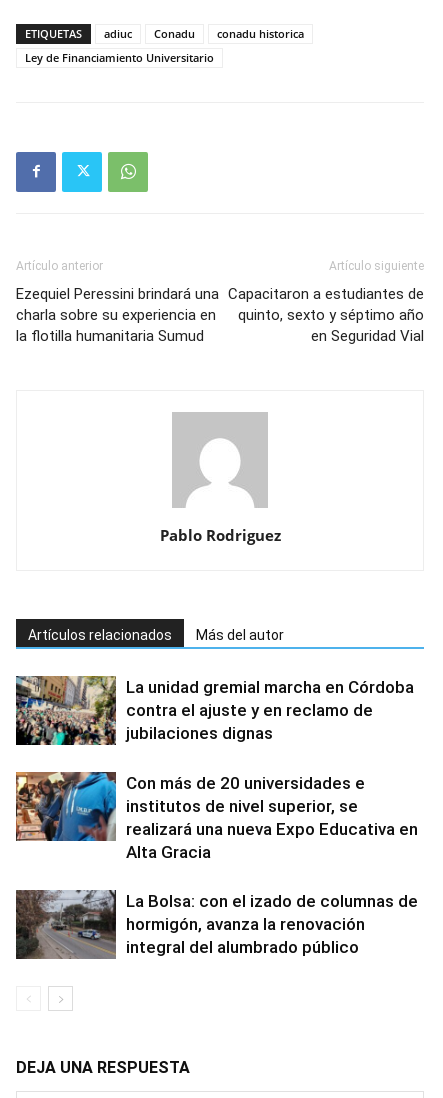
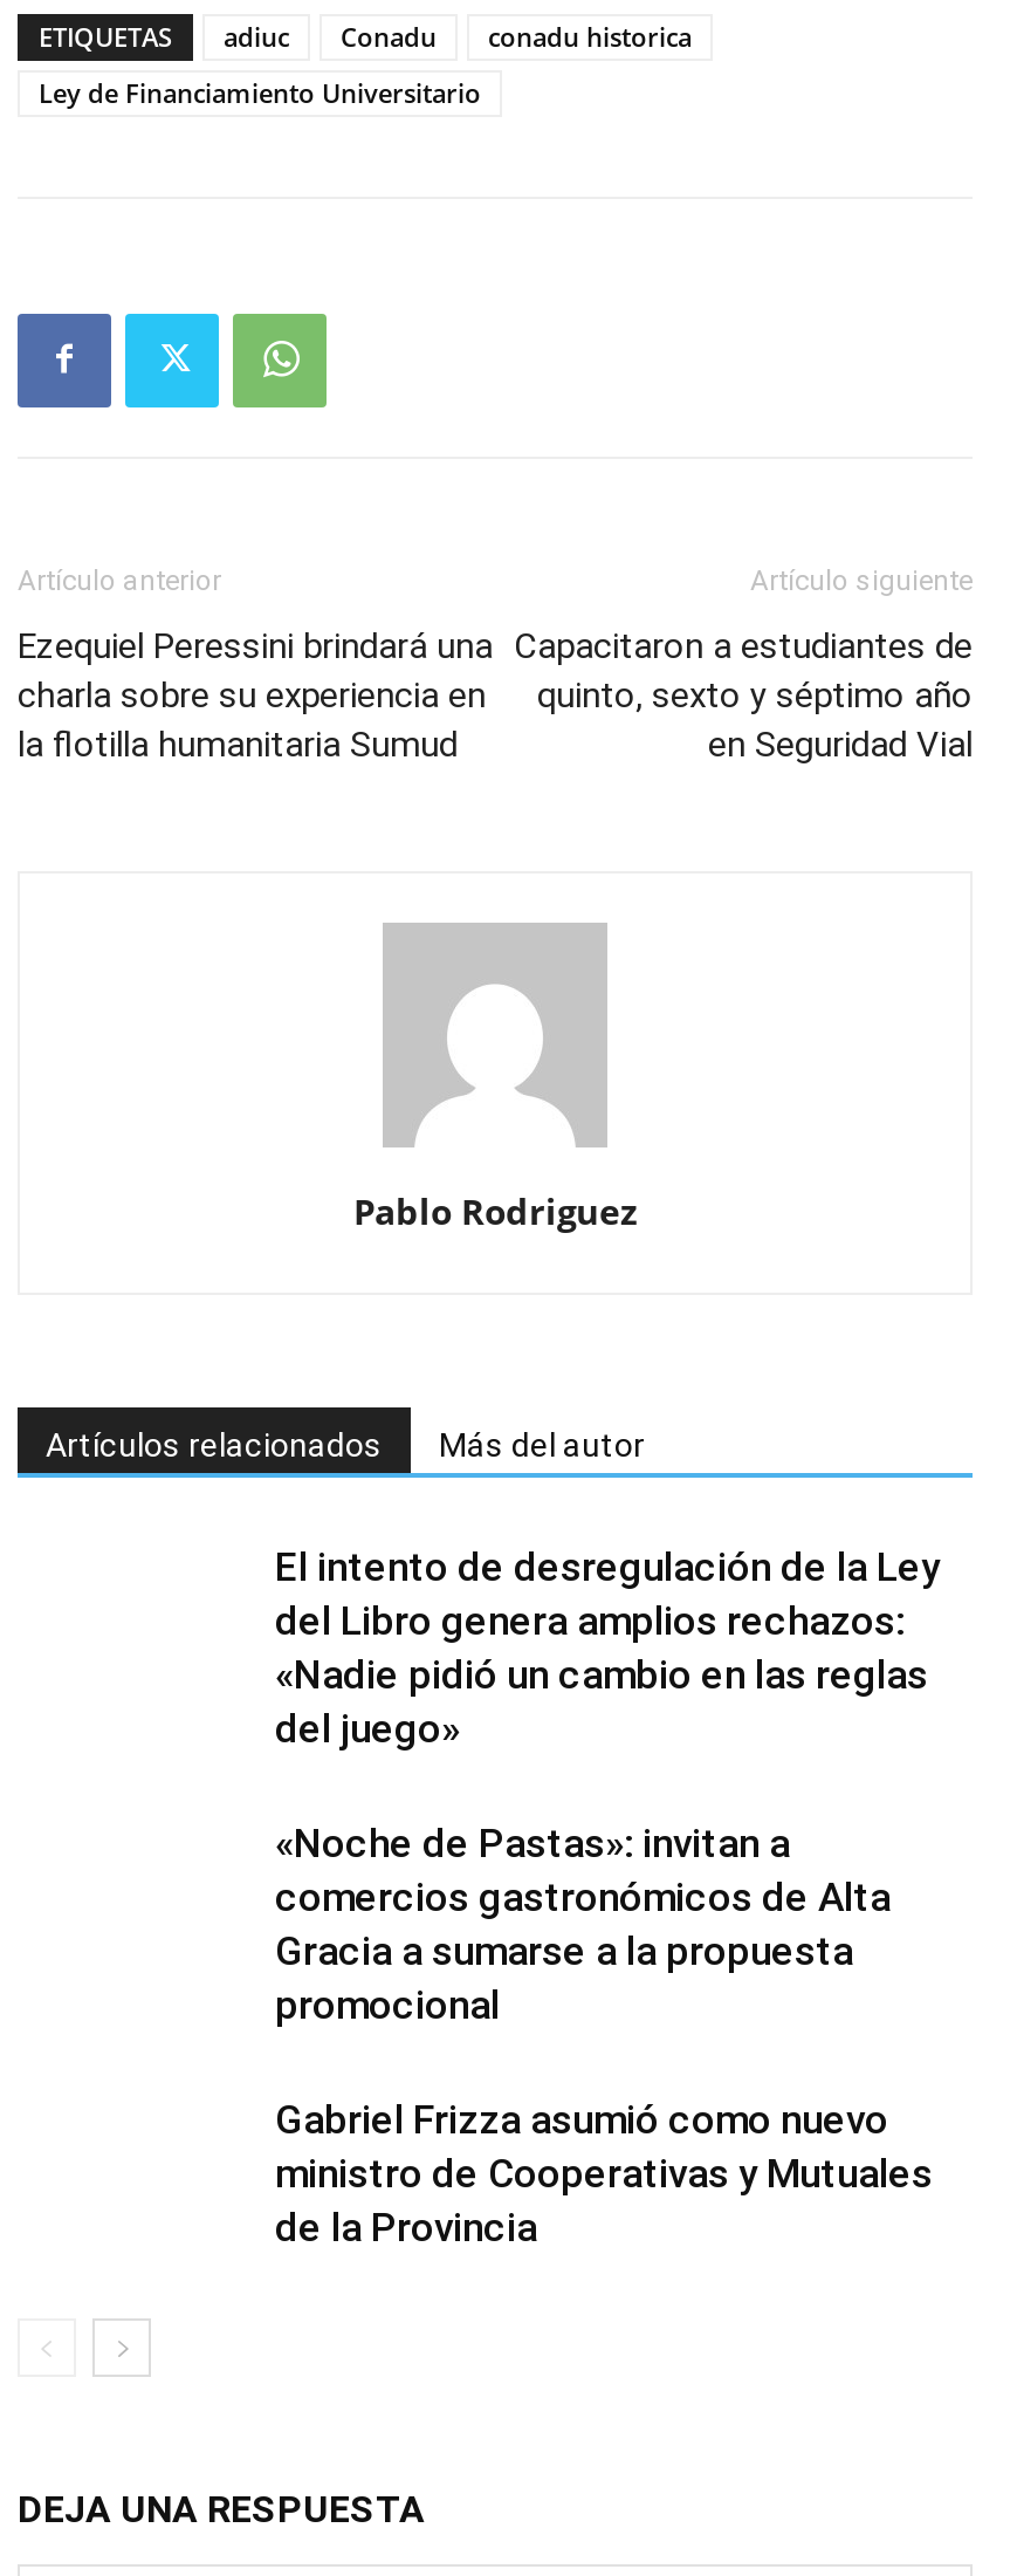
- [image]

- La unidad gremial marcha en Córdoba
- contra el ajuste y en reclamo de
- jubilaciones dignas
+ El intento de desregulación de la Ley
+ del Libro genera amplios rechazos:
+ «Nadie pidió un cambio en las reglas
+ del juego»

- [image]

- Con más de 20 universidades e
- institutos de nivel superior, se
- realizará una nueva Expo Educativa en
- Alta Gracia
+ «Noche de Pastas»: invitan a
+ comercios gastronómicos de Alta
+ Gracia a sumarse a la propuesta
+ promocional

- [image]

- La Bolsa: con el izado de columnas de
- hormigón, avanza la renovación
- integral del alumbrado público
+ Gabriel Frizza asumió como nuevo
+ ministro de Cooperativas y Mutuales
+ de la Provincia
